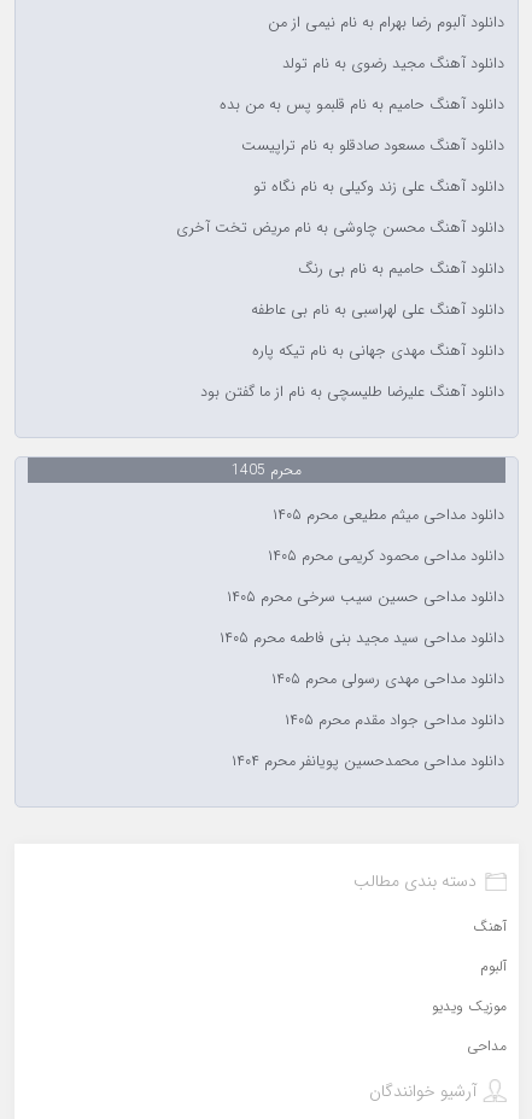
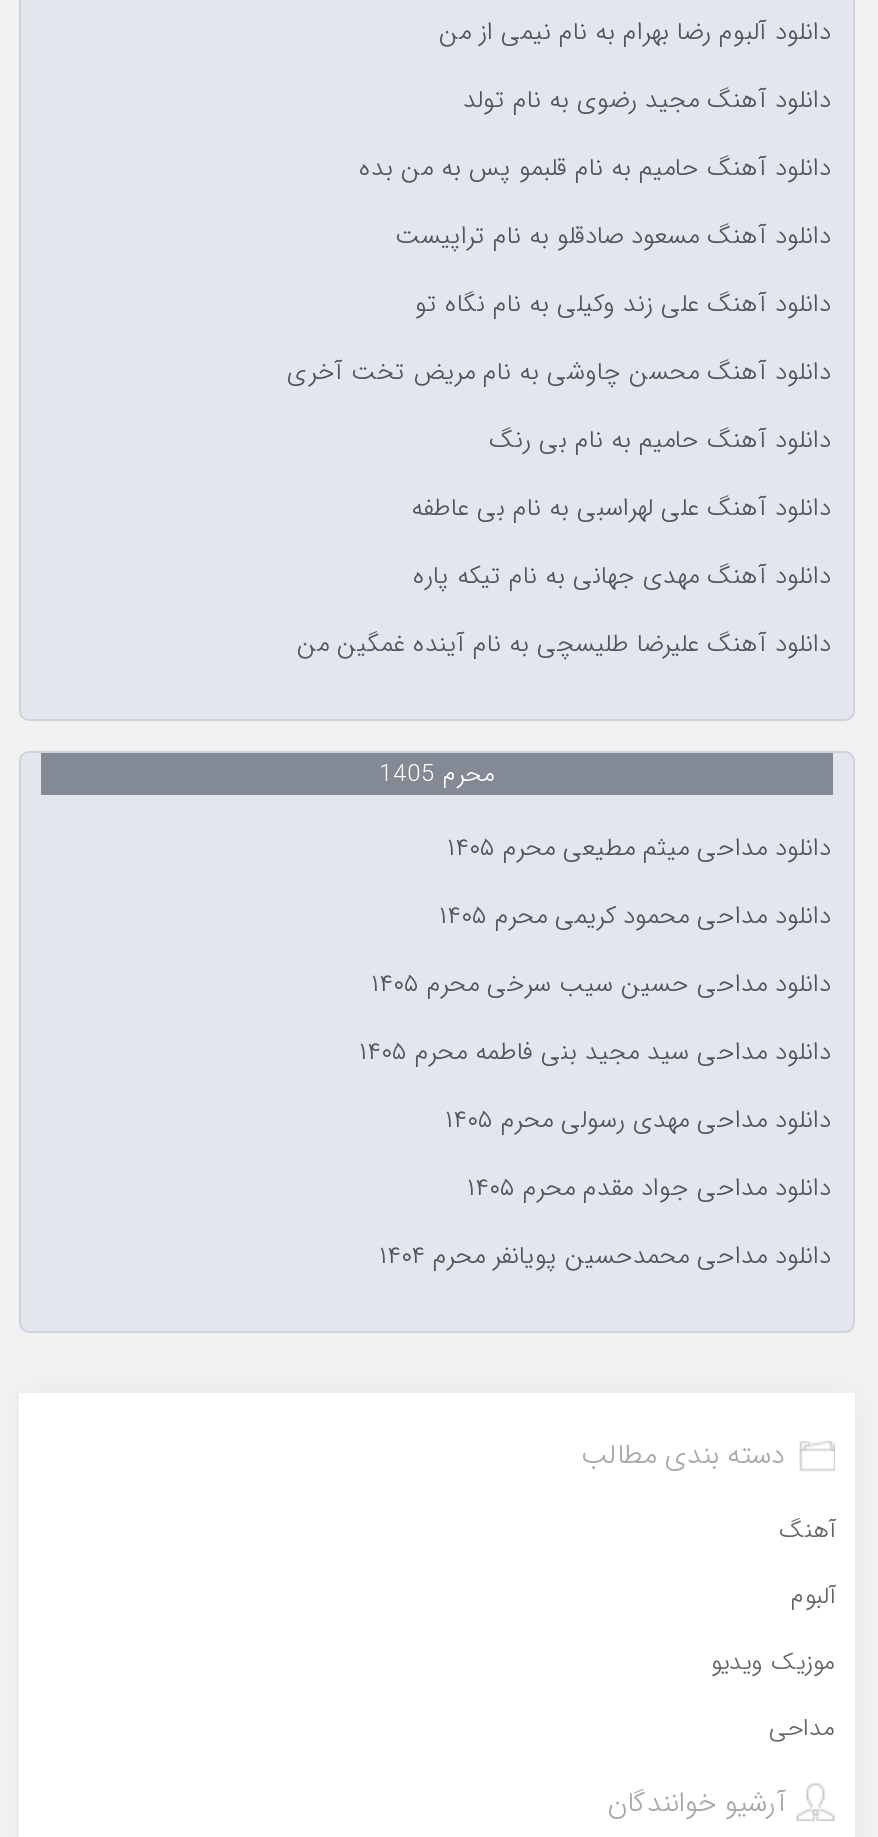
- دانلود آهنگ علیرضا طلیسچی به نام از ما گفتن بود
+ دانلود آهنگ علیرضا طلیسچی به نام آینده غمگین من
